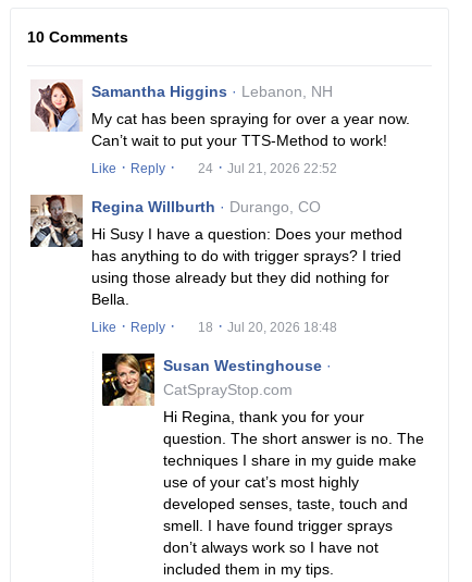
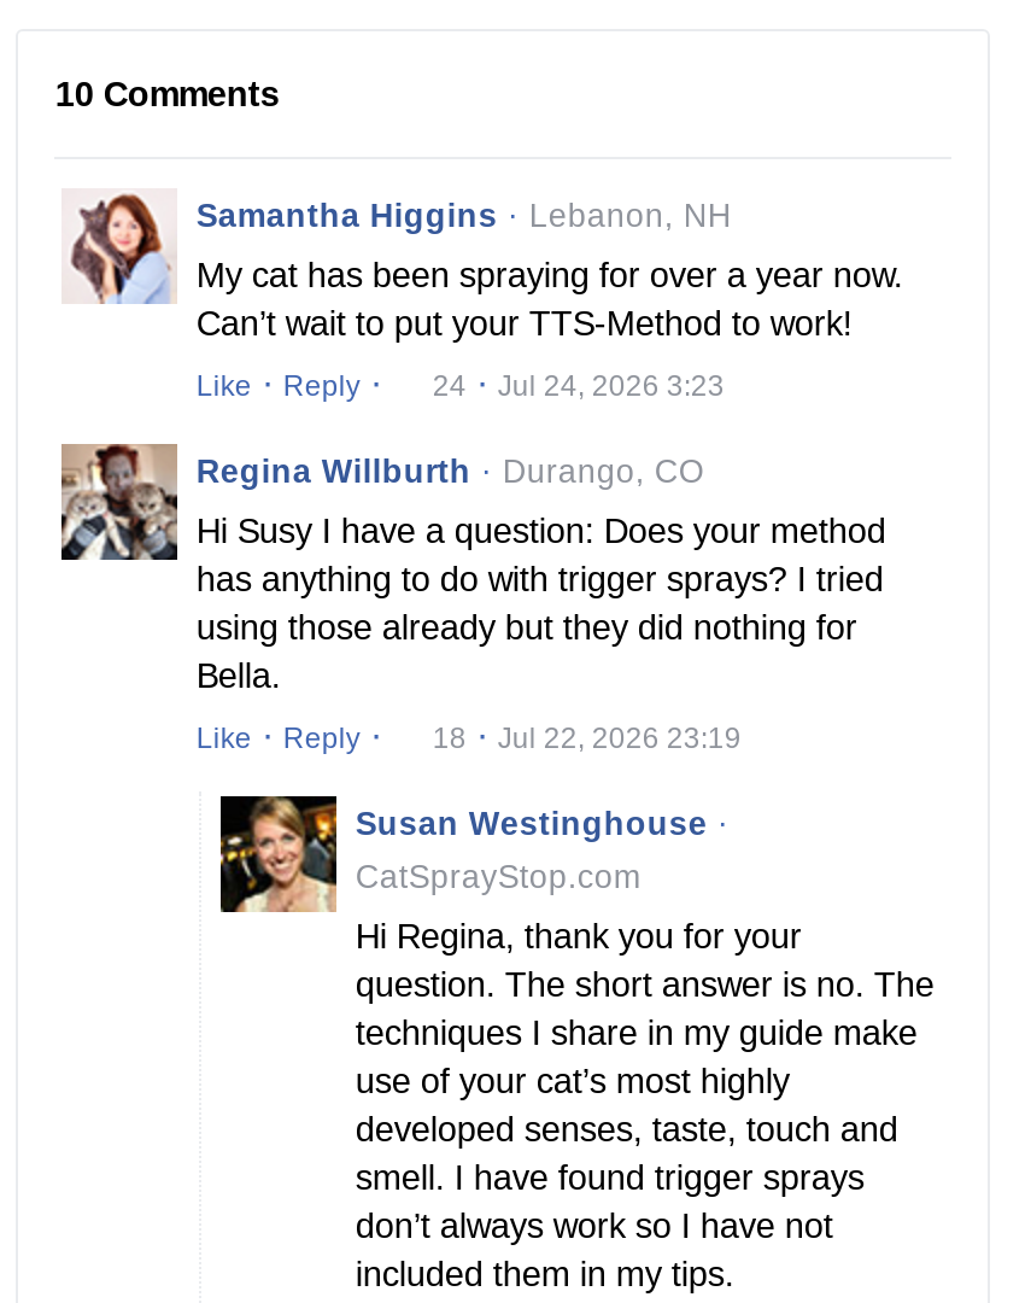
- Like · Reply · 24 · Jul 21, 2026 22:52
+ Like · Reply · 24 · Jul 24, 2026 3:23

- Like · Reply · 18 · Jul 20, 2026 18:48
+ Like · Reply · 18 · Jul 22, 2026 23:19
